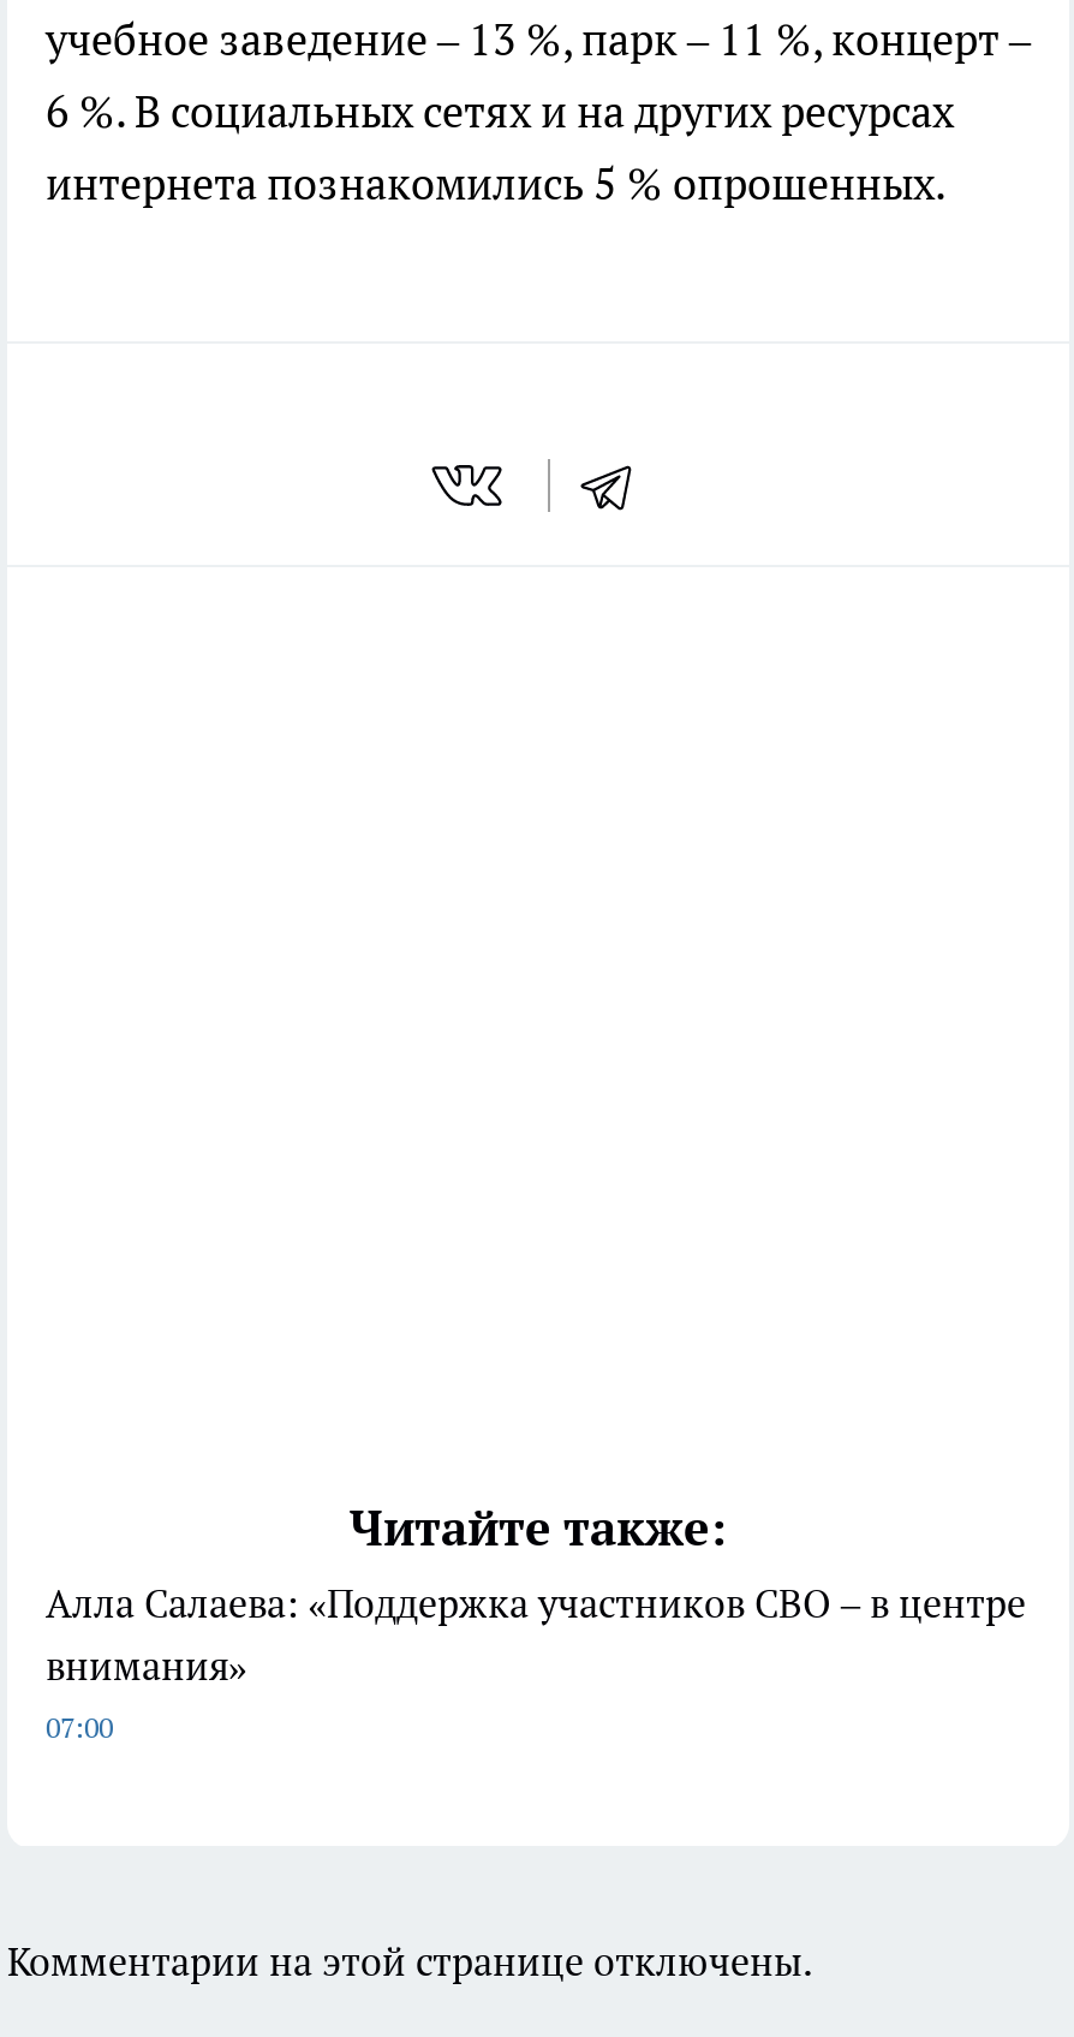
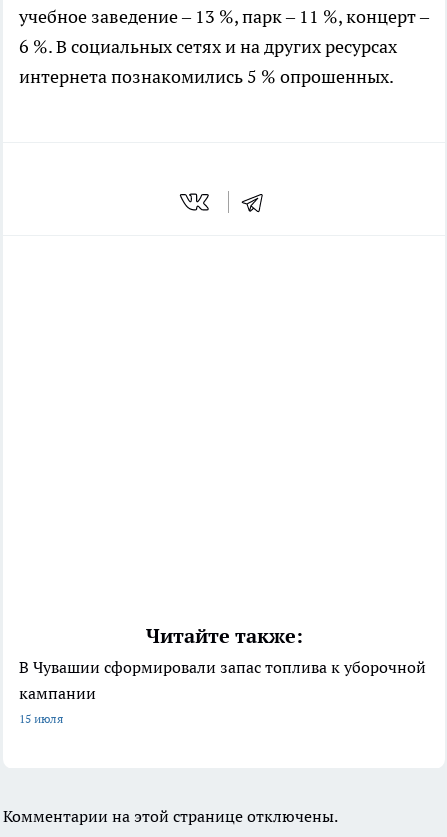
- Алла Салаева: «Поддержка участников СВО – в центре
- внимания»
- 07:00
+ В Чувашии сформировали запас топлива к уборочной
+ кампании
+ 15 июля
